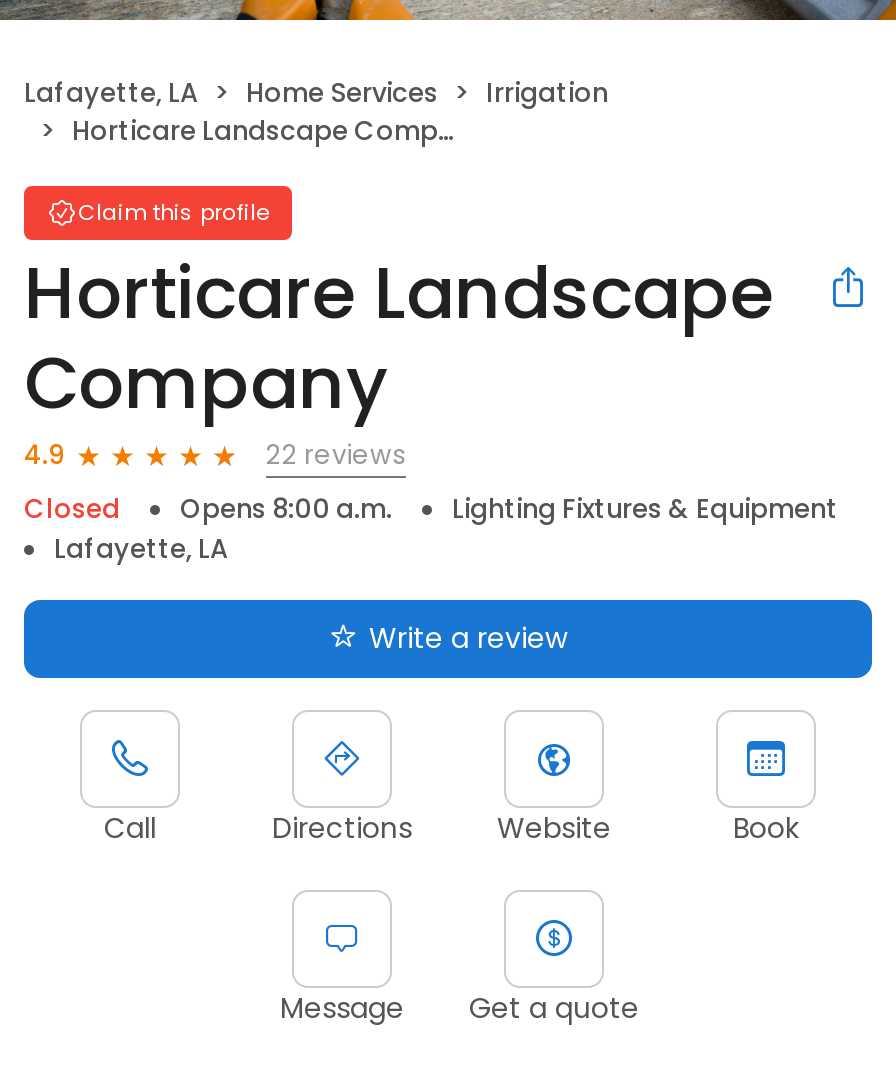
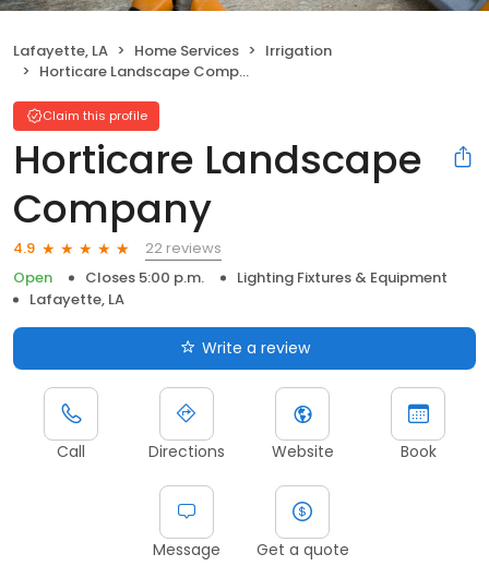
- Closed
- Opens 8:00 a.m.
+ Open
+ Closes 5:00 p.m.
